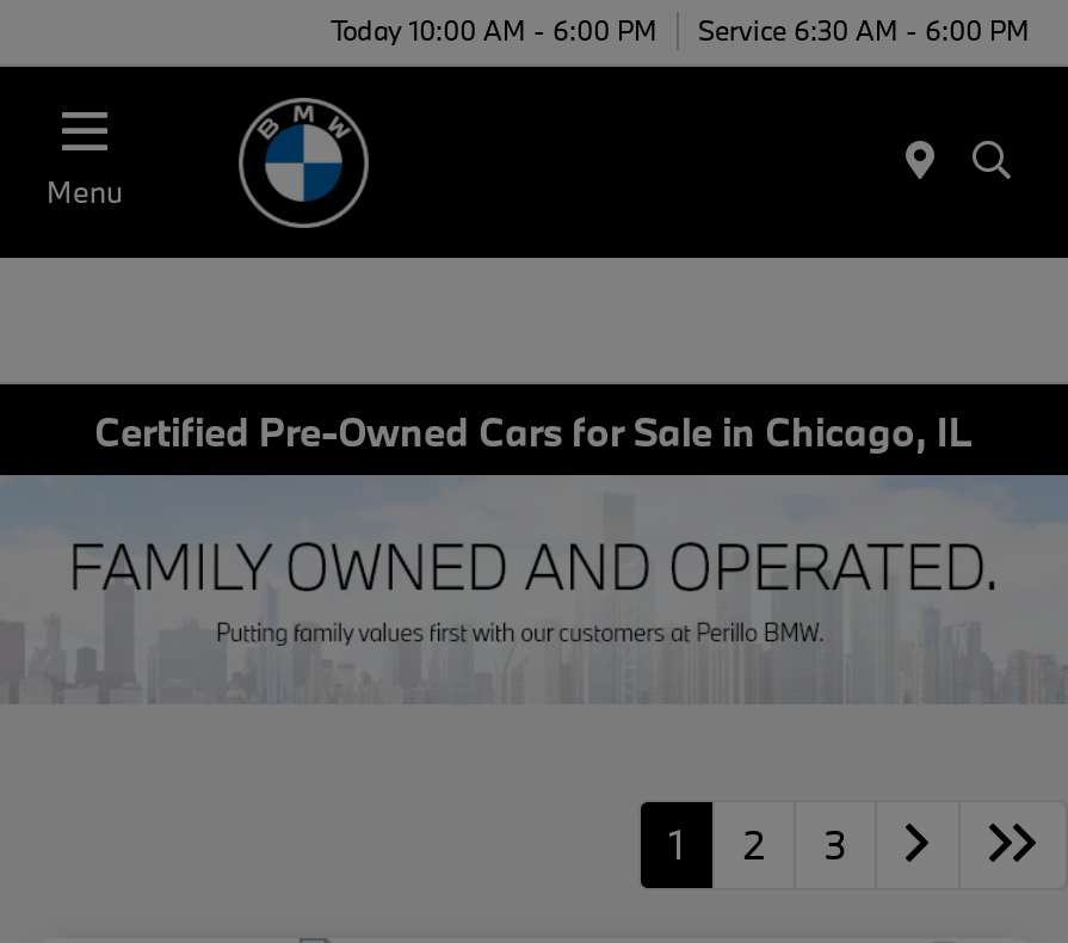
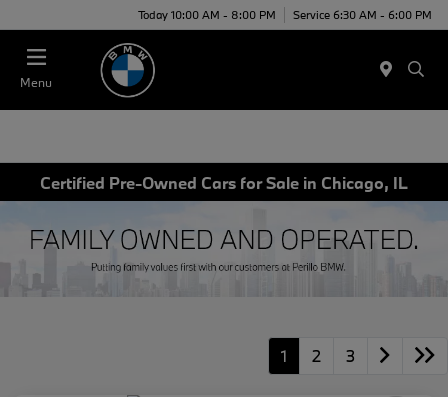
- Today 10:00 AM - 6:00 PM Service 6:30 AM - 6:00 PM
+ Today 10:00 AM - 8:00 PM Service 6:30 AM - 6:00 PM
